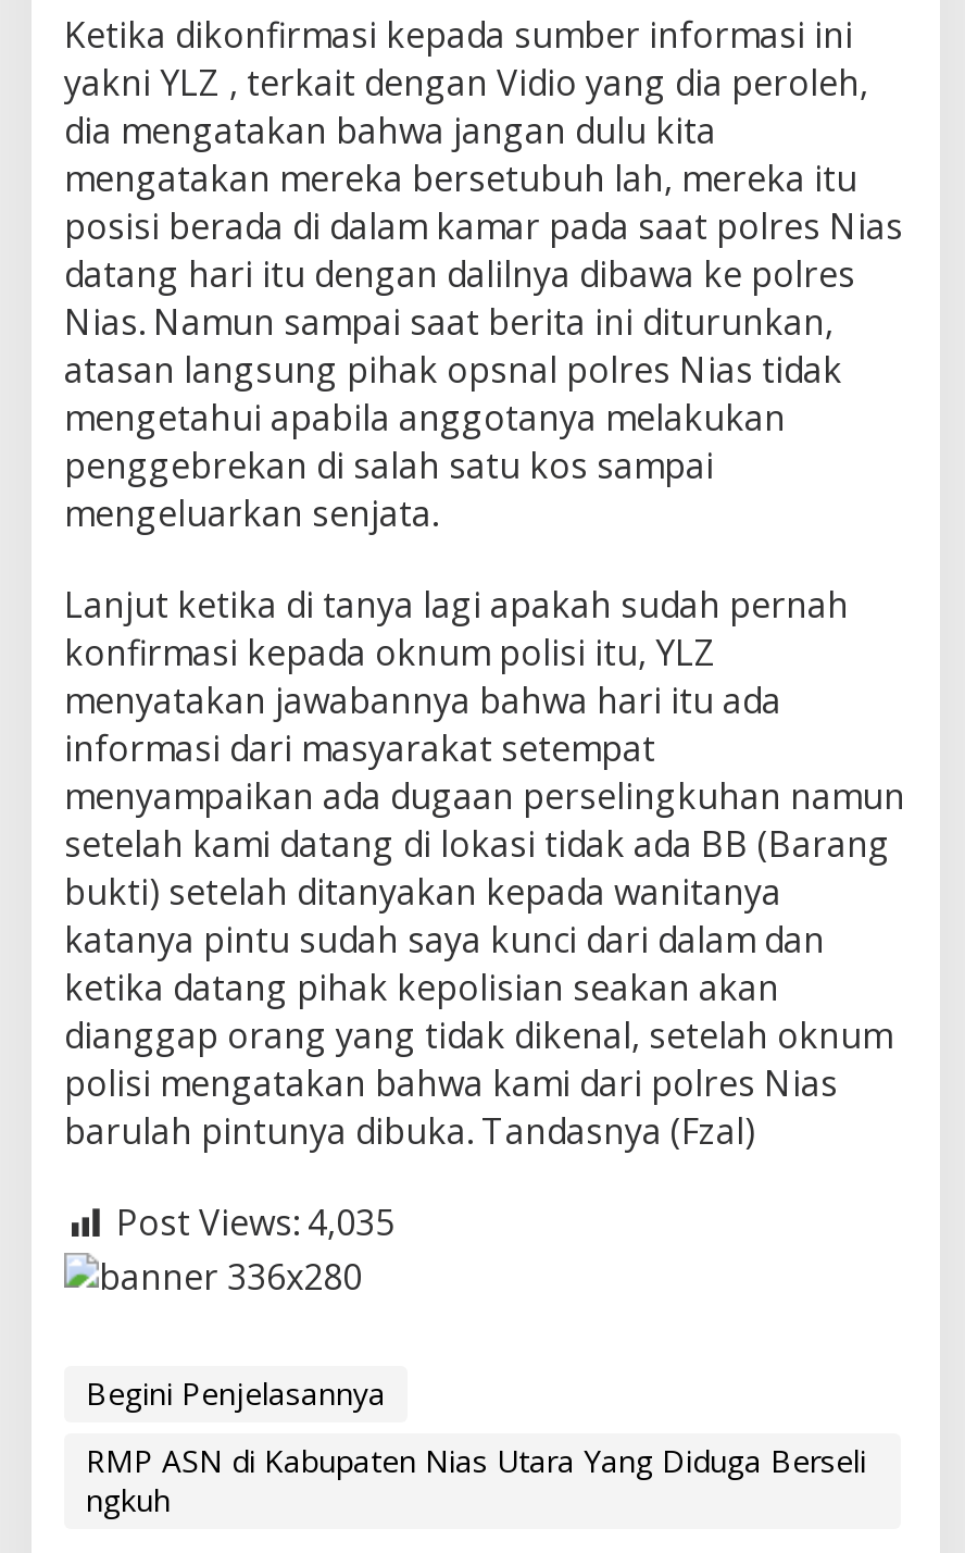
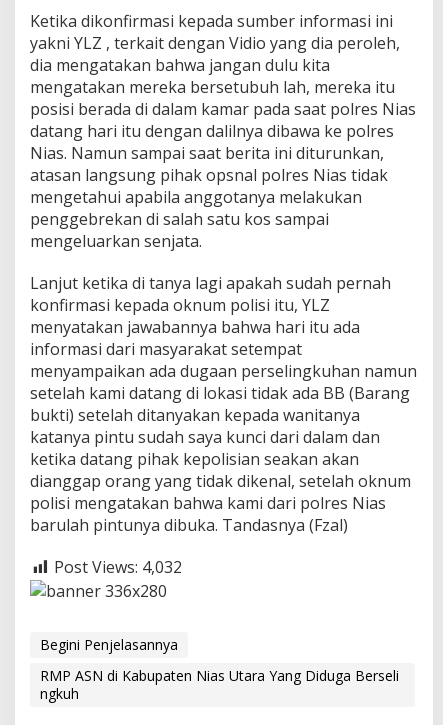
- Post Views: 4,035
+ Post Views: 4,032
